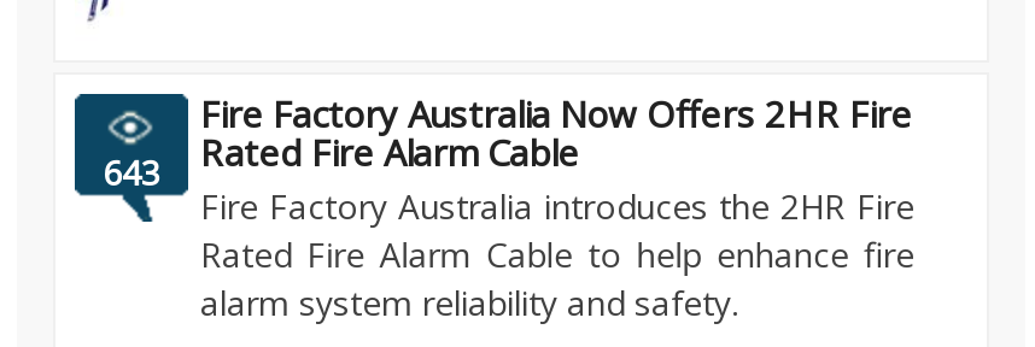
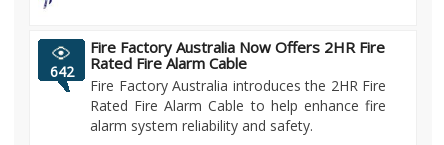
- 643 Rated Fire Alarm Cable
+ 642 Rated Fire Alarm Cable
